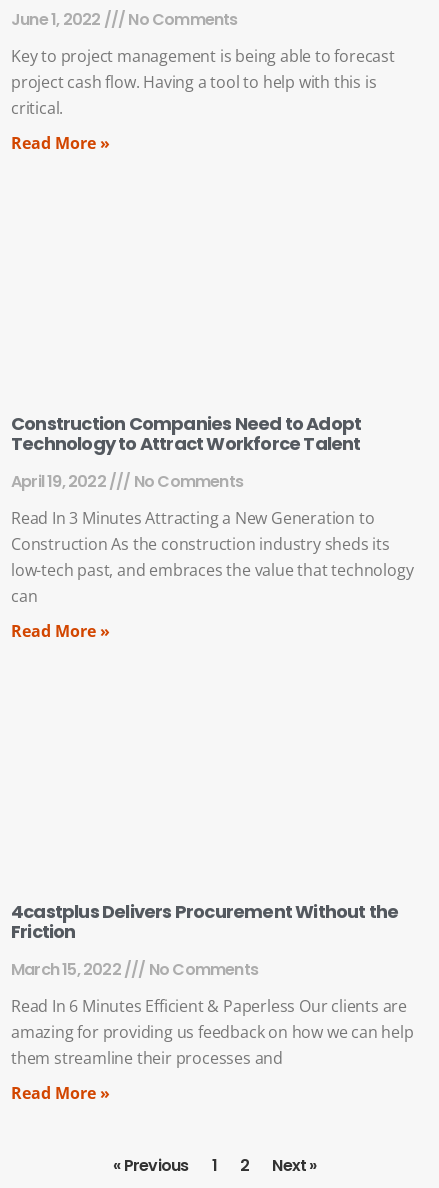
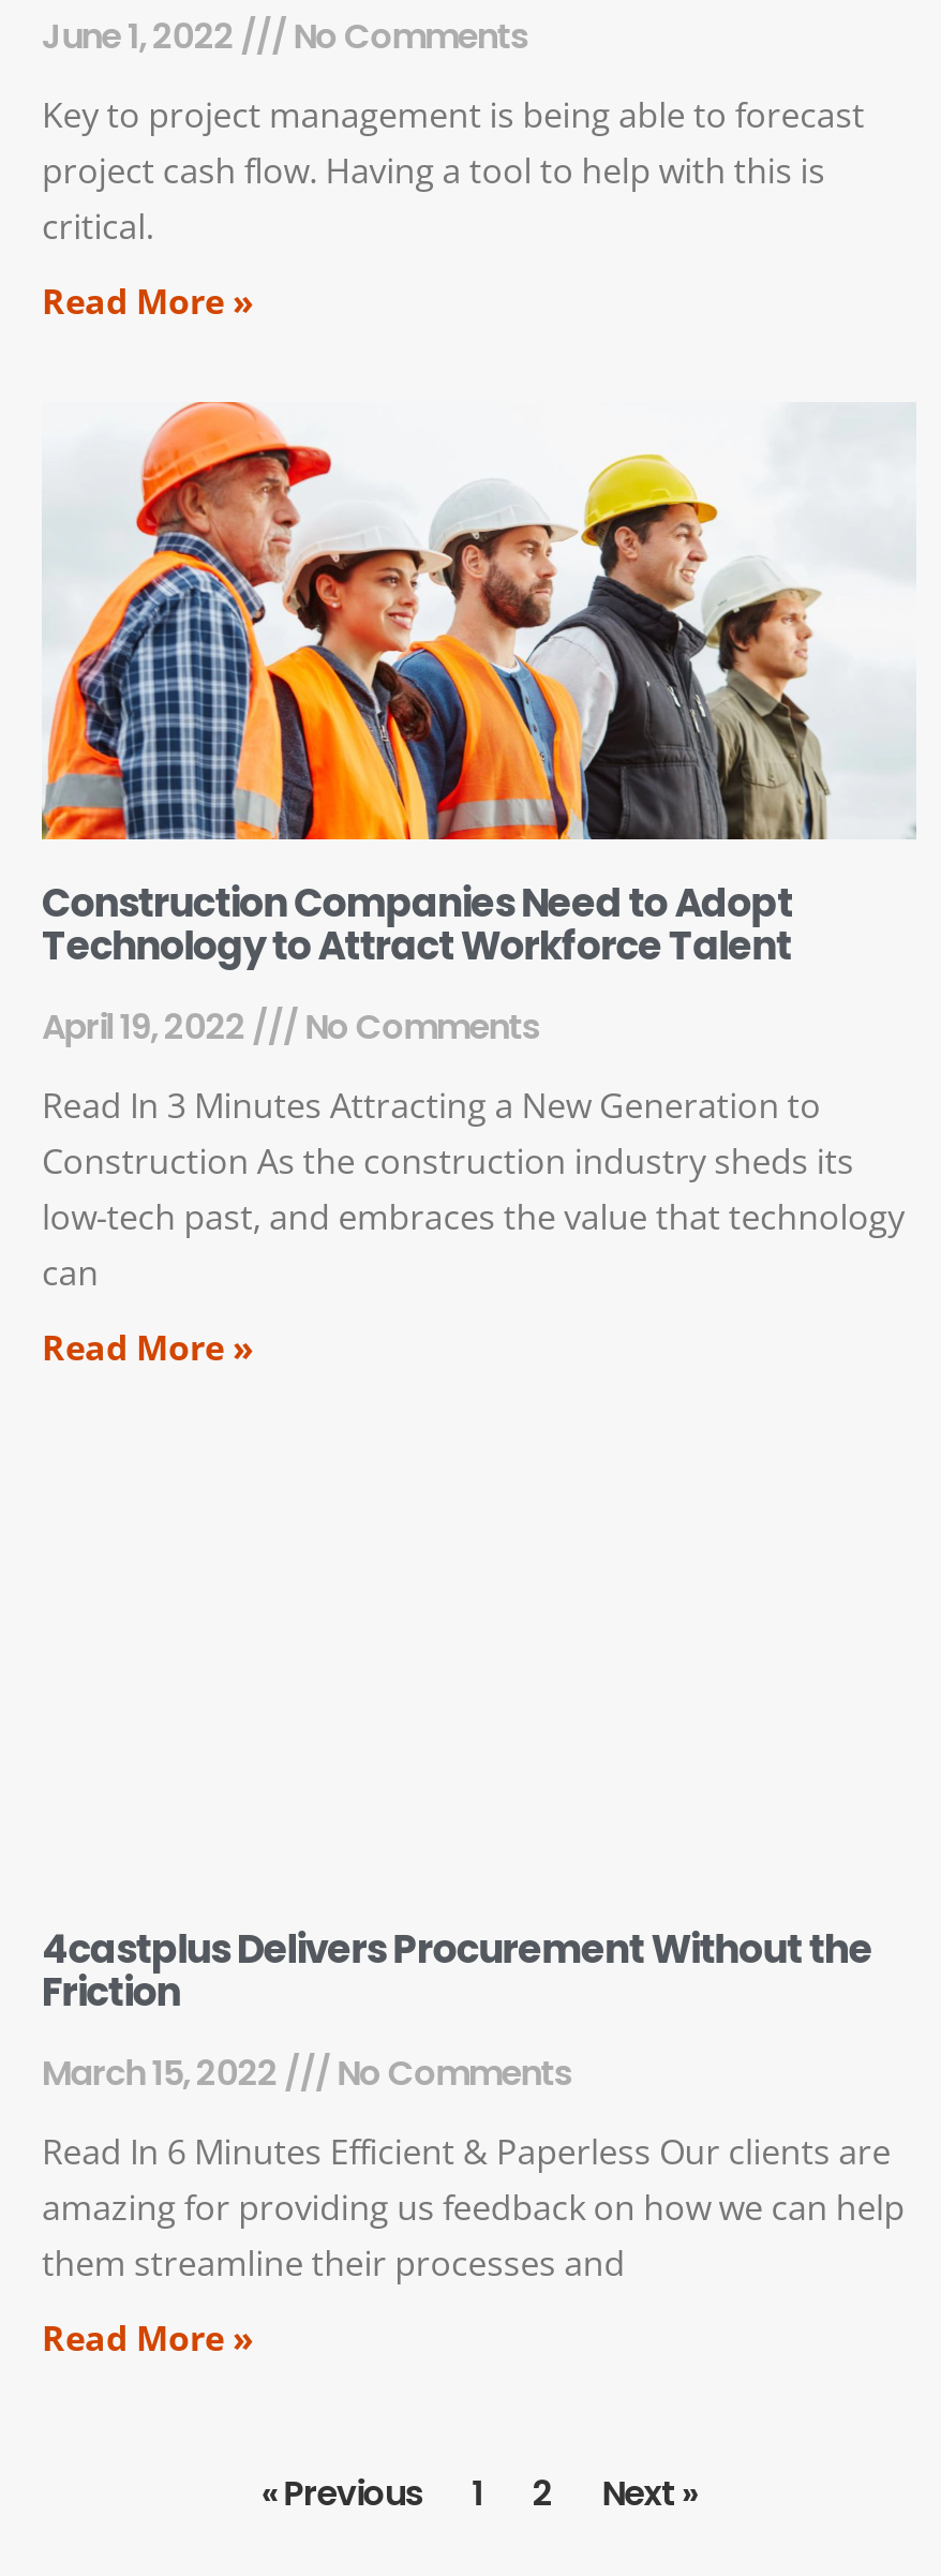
+ [image]
